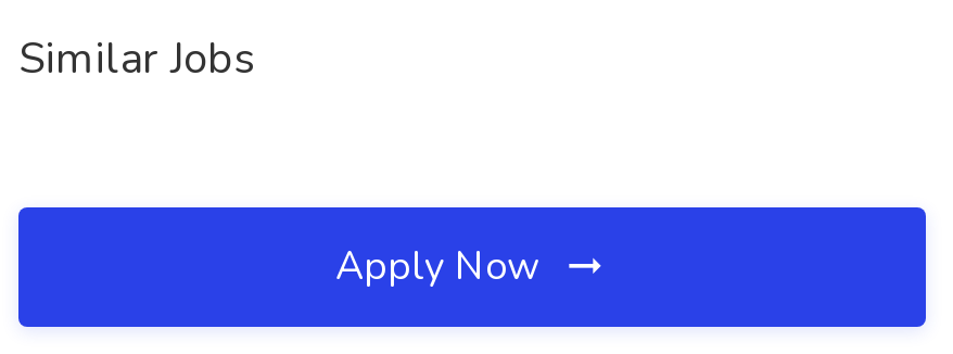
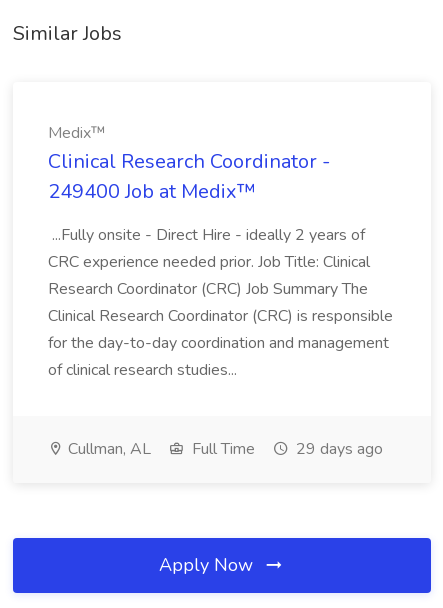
+ Medix™
+ Clinical Research Coordinator -
+ 249400 Job at Medix™
+ ...Fully onsite - Direct Hire - ideally 2 years of
+ CRC experience needed prior. Job Title: Clinical
+ Research Coordinator (CRC) Job Summary The
+ Clinical Research Coordinator (CRC) is responsible
+ for the day-to-day coordination and management
+ of clinical research studies...

+ Cullman, AL
+ Full Time
+ 29 days ago
